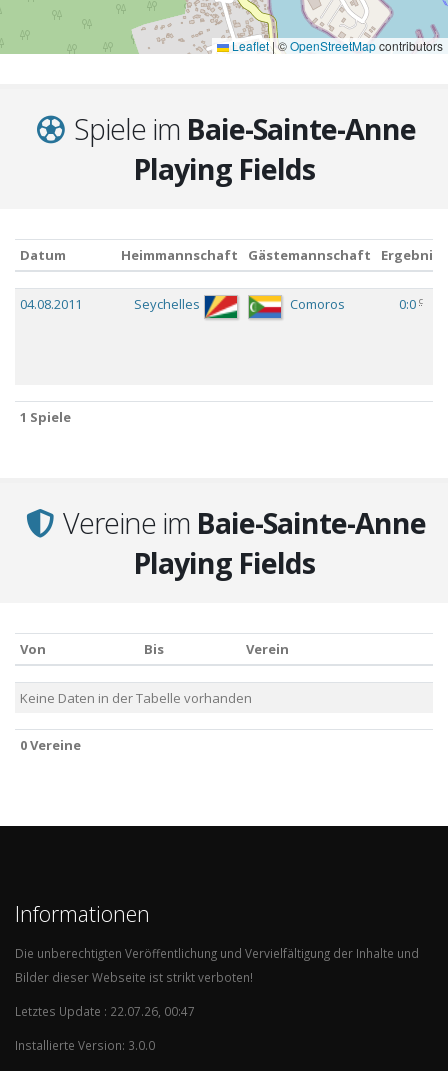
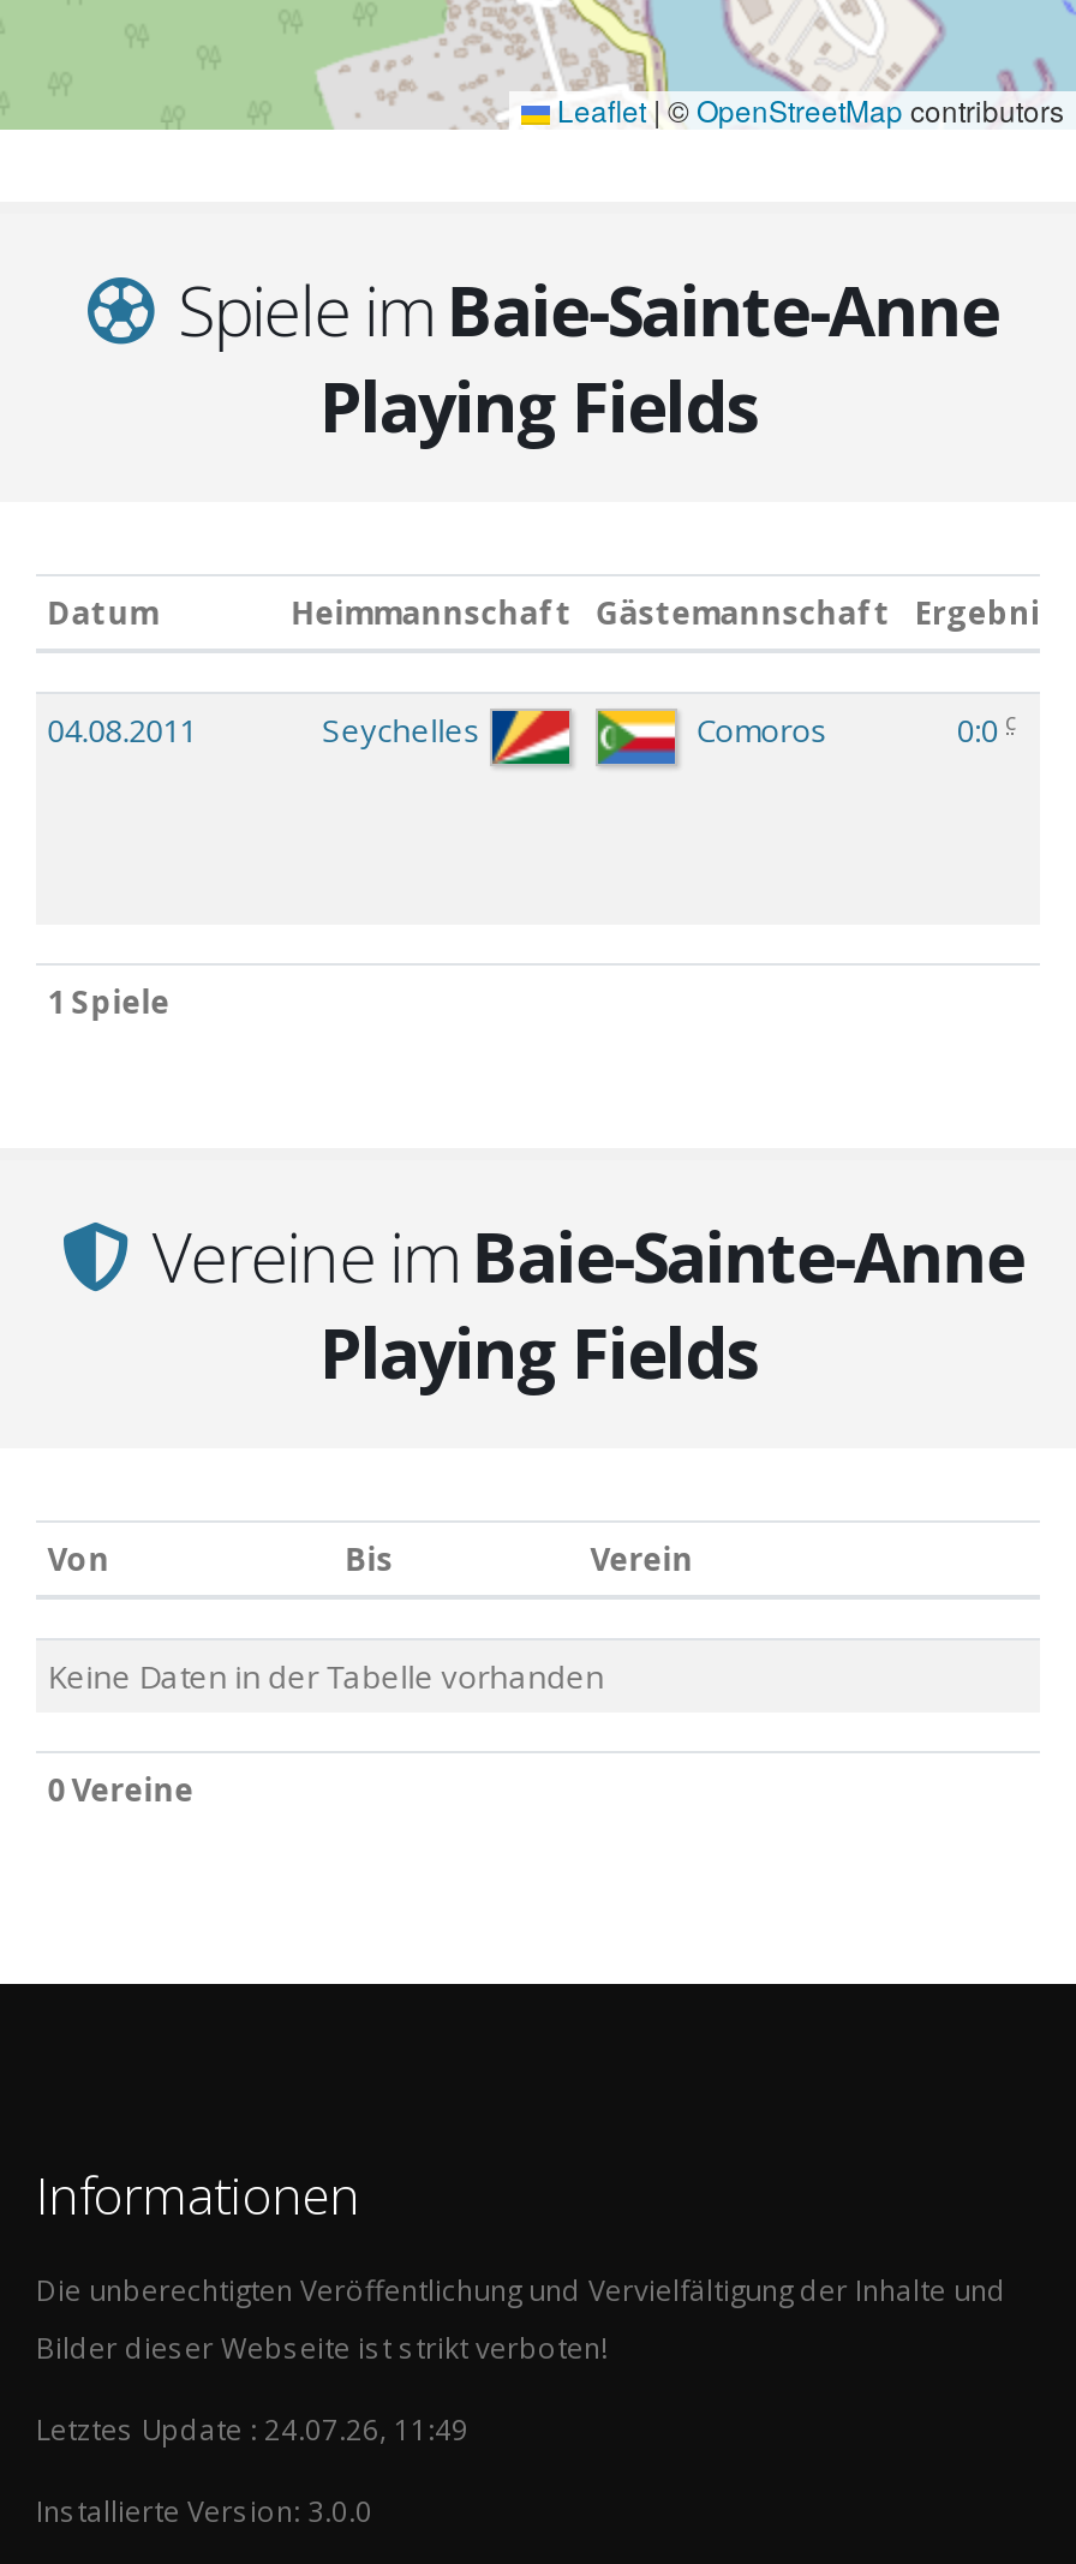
- Letztes Update : 22.07.26, 00:47
+ Letztes Update : 24.07.26, 11:49
